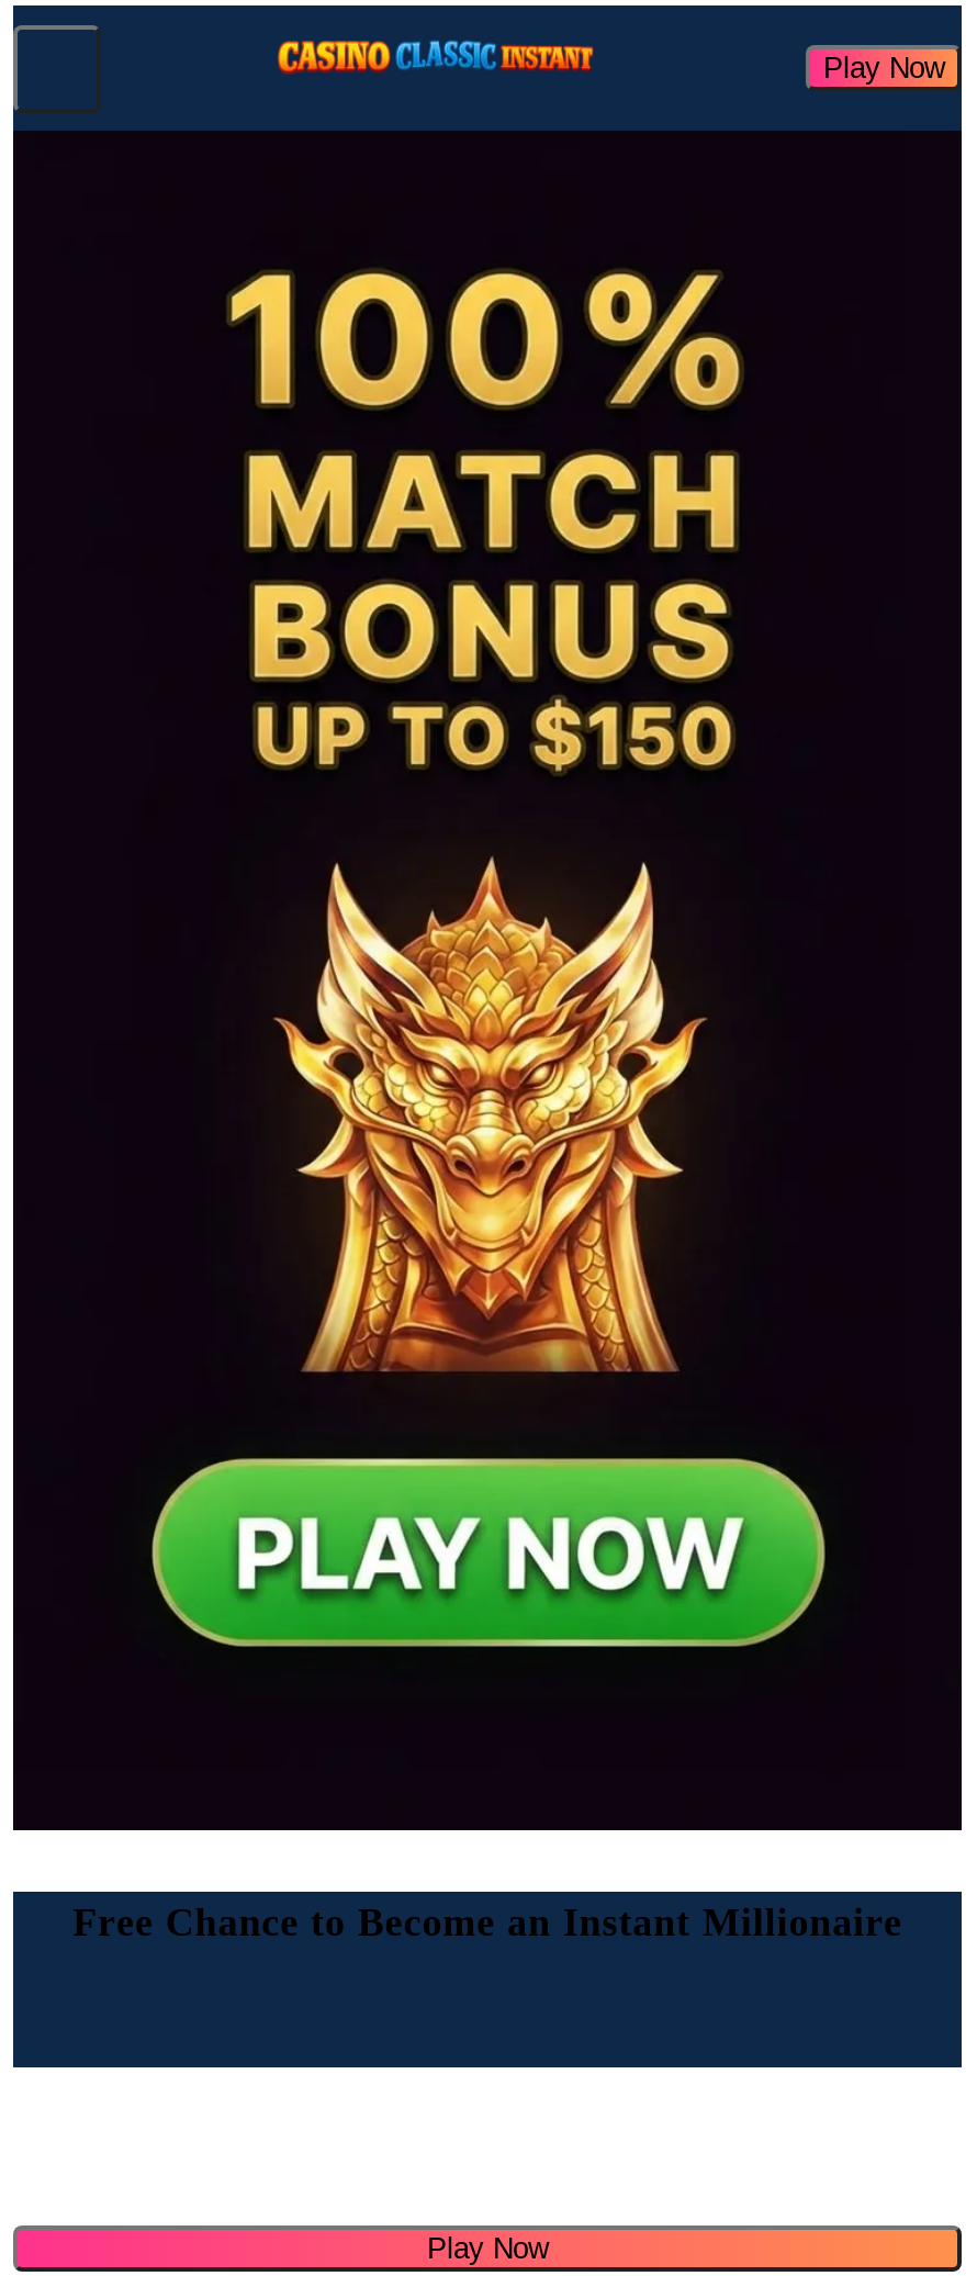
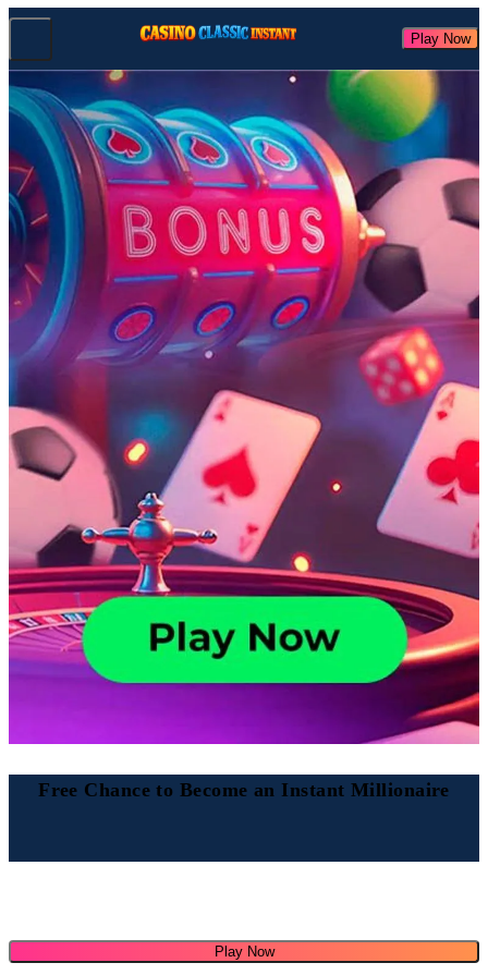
- [image]
+ [image]
